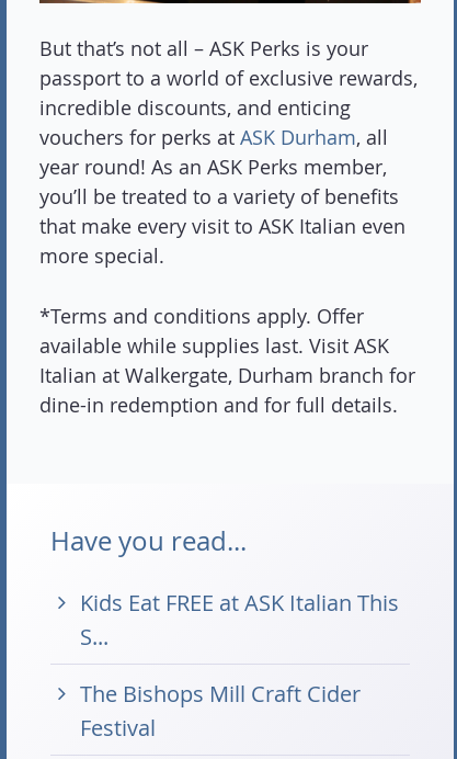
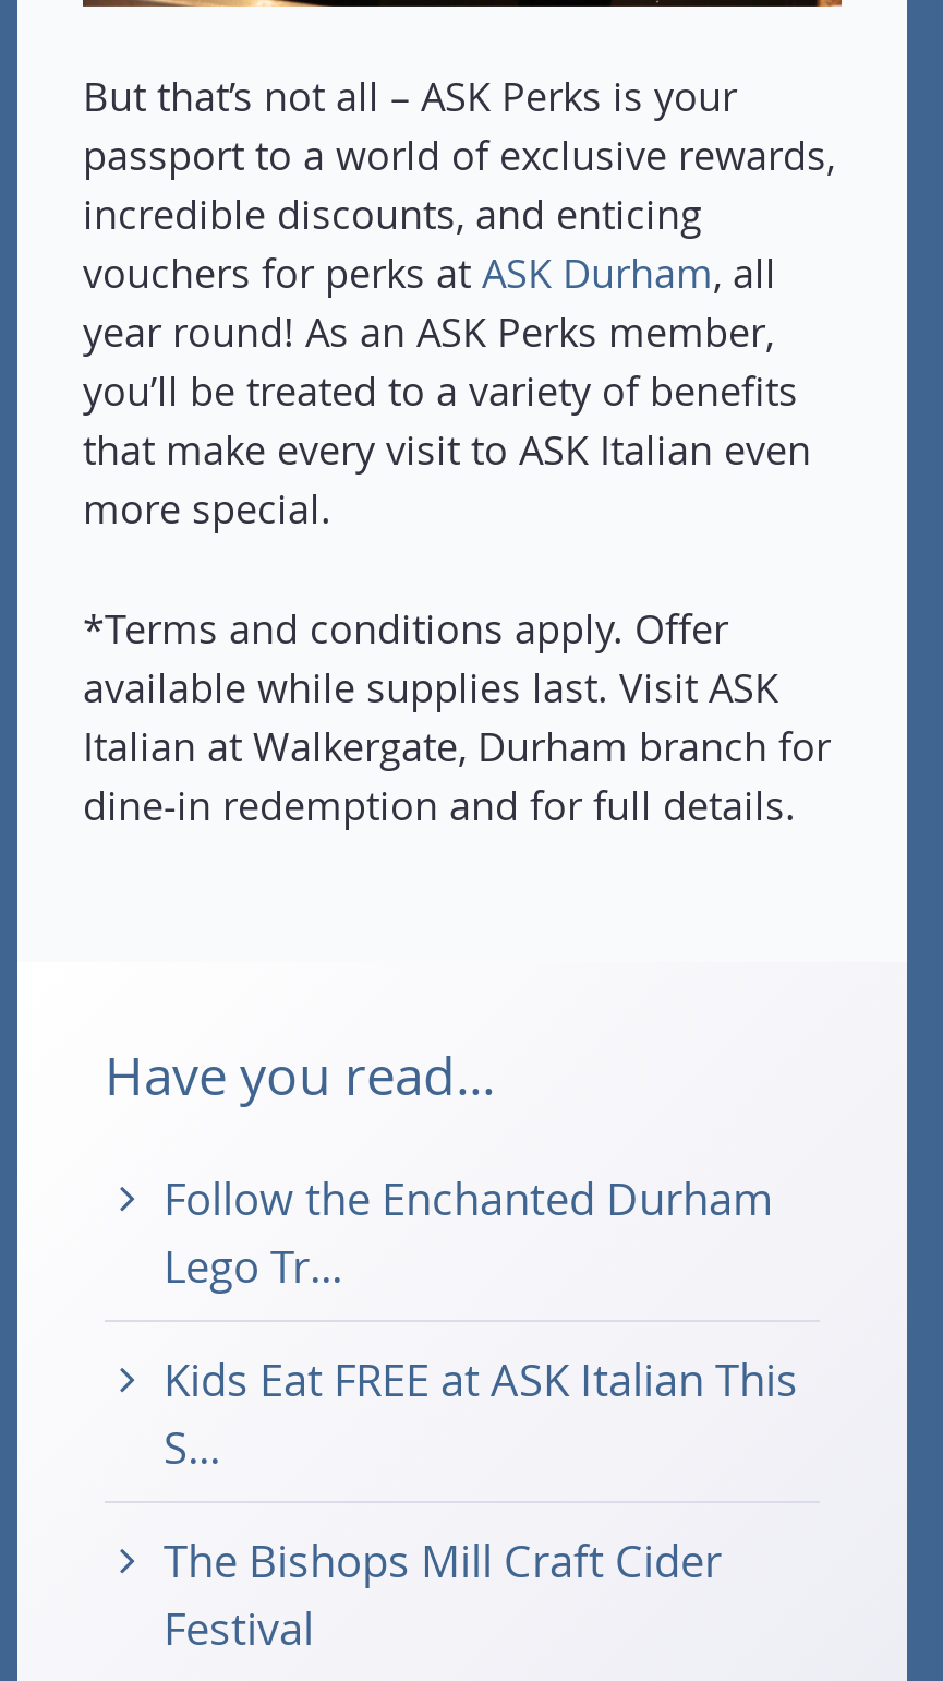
+ Follow the Enchanted Durham
+ Lego Tr...
